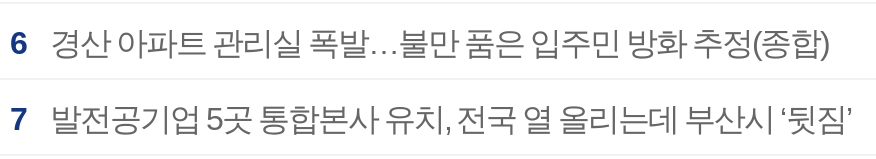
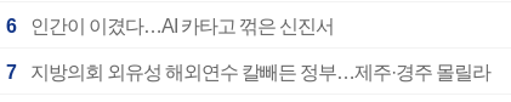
- 경산 아파트 관리실 폭발…불만 품은 입주민 방화 추정(종합)
+ 인간이 이겼다…AI 카타고 꺾은 신진서

- 발전공기업 5곳 통합본사 유치, 전국 열 올리는데 부산시 ‘뒷짐’
+ 지방의회 외유성 해외연수 칼빼든 정부…제주·경주 몰릴라
